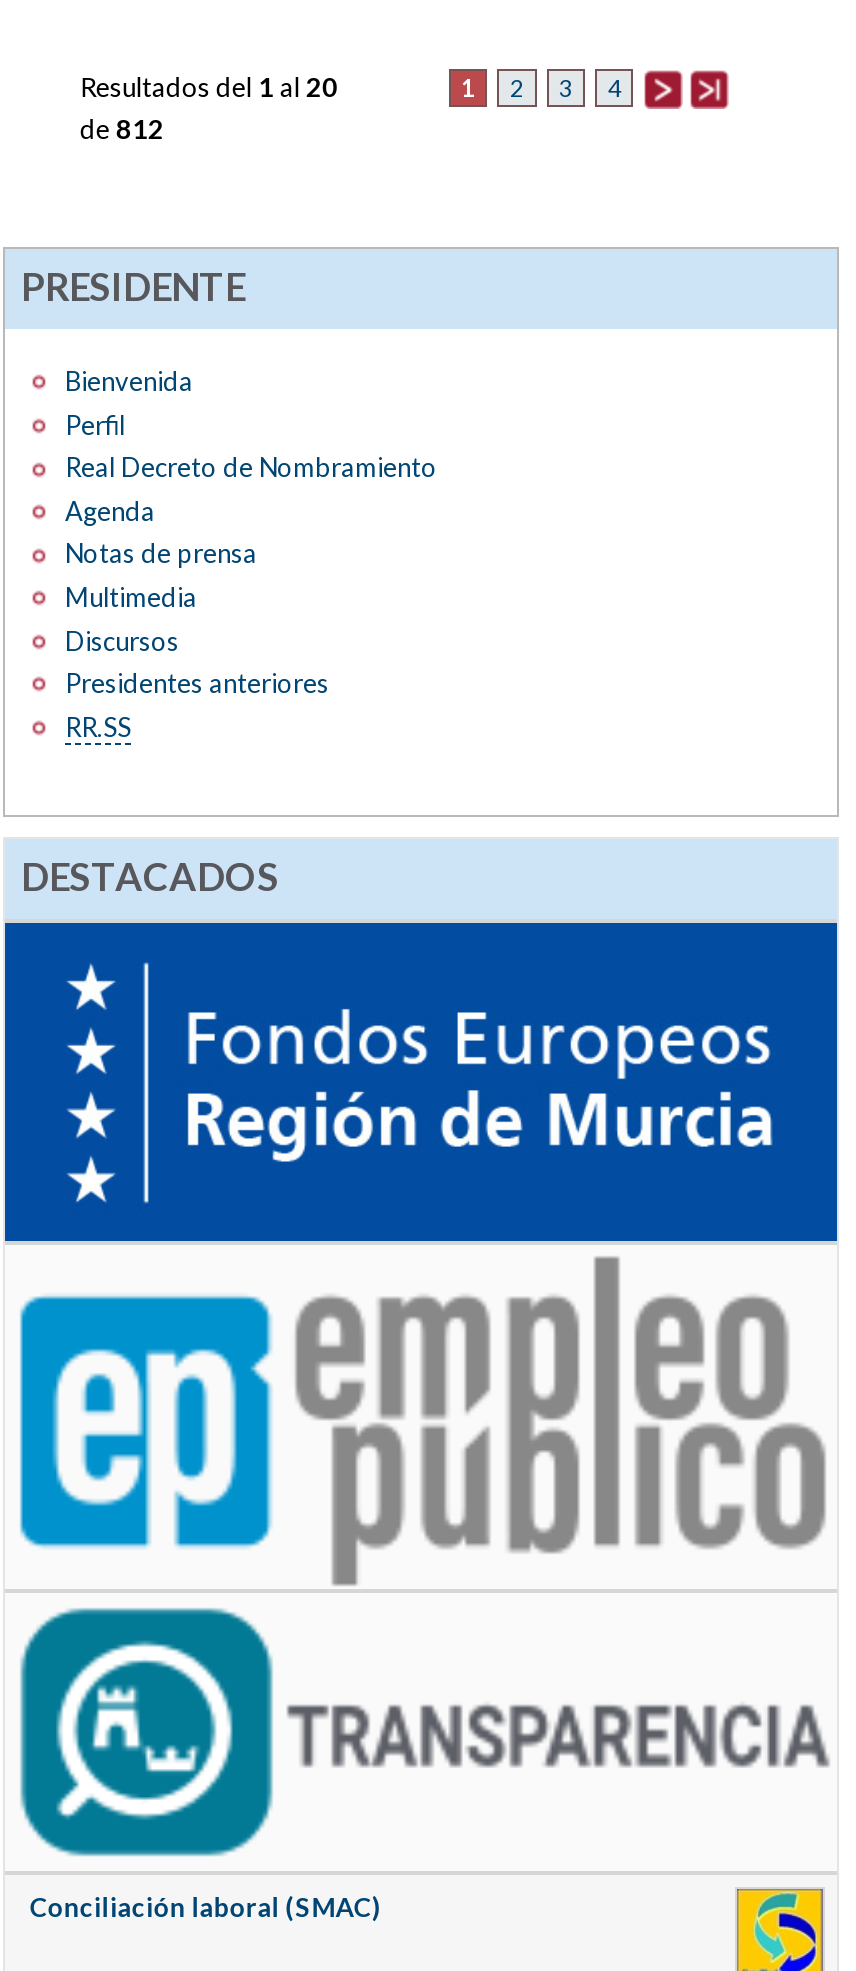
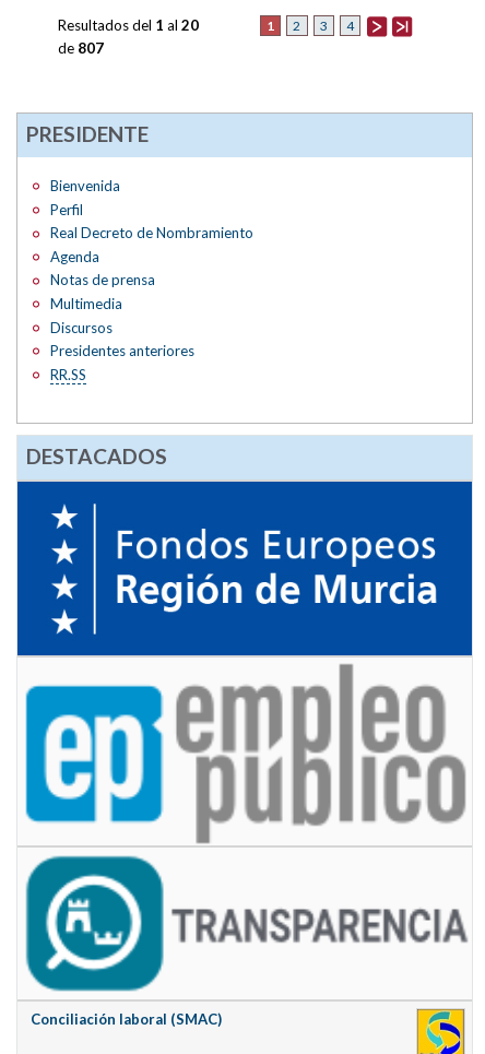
- de 812
+ de 807
